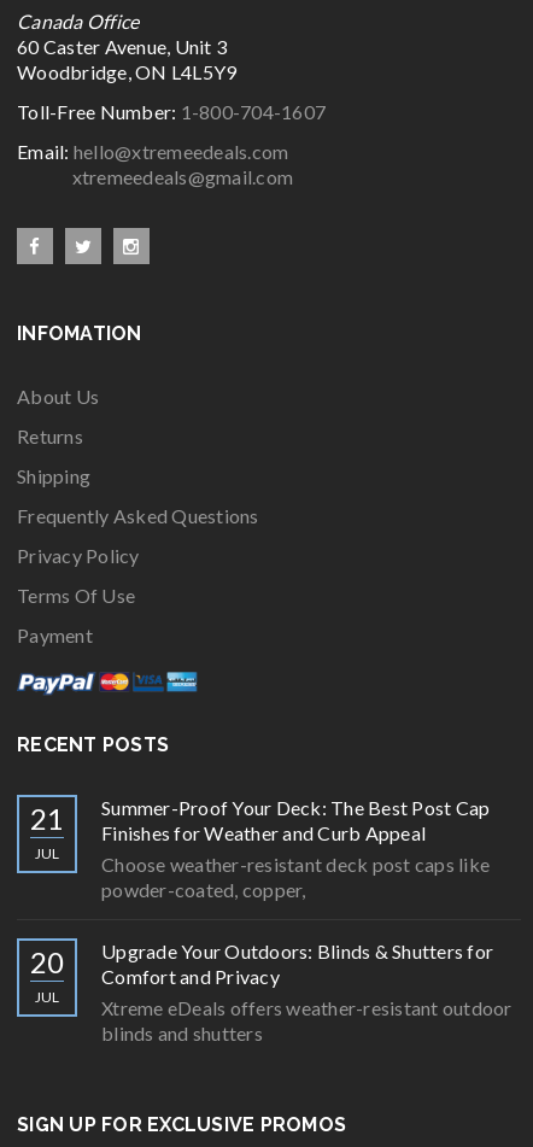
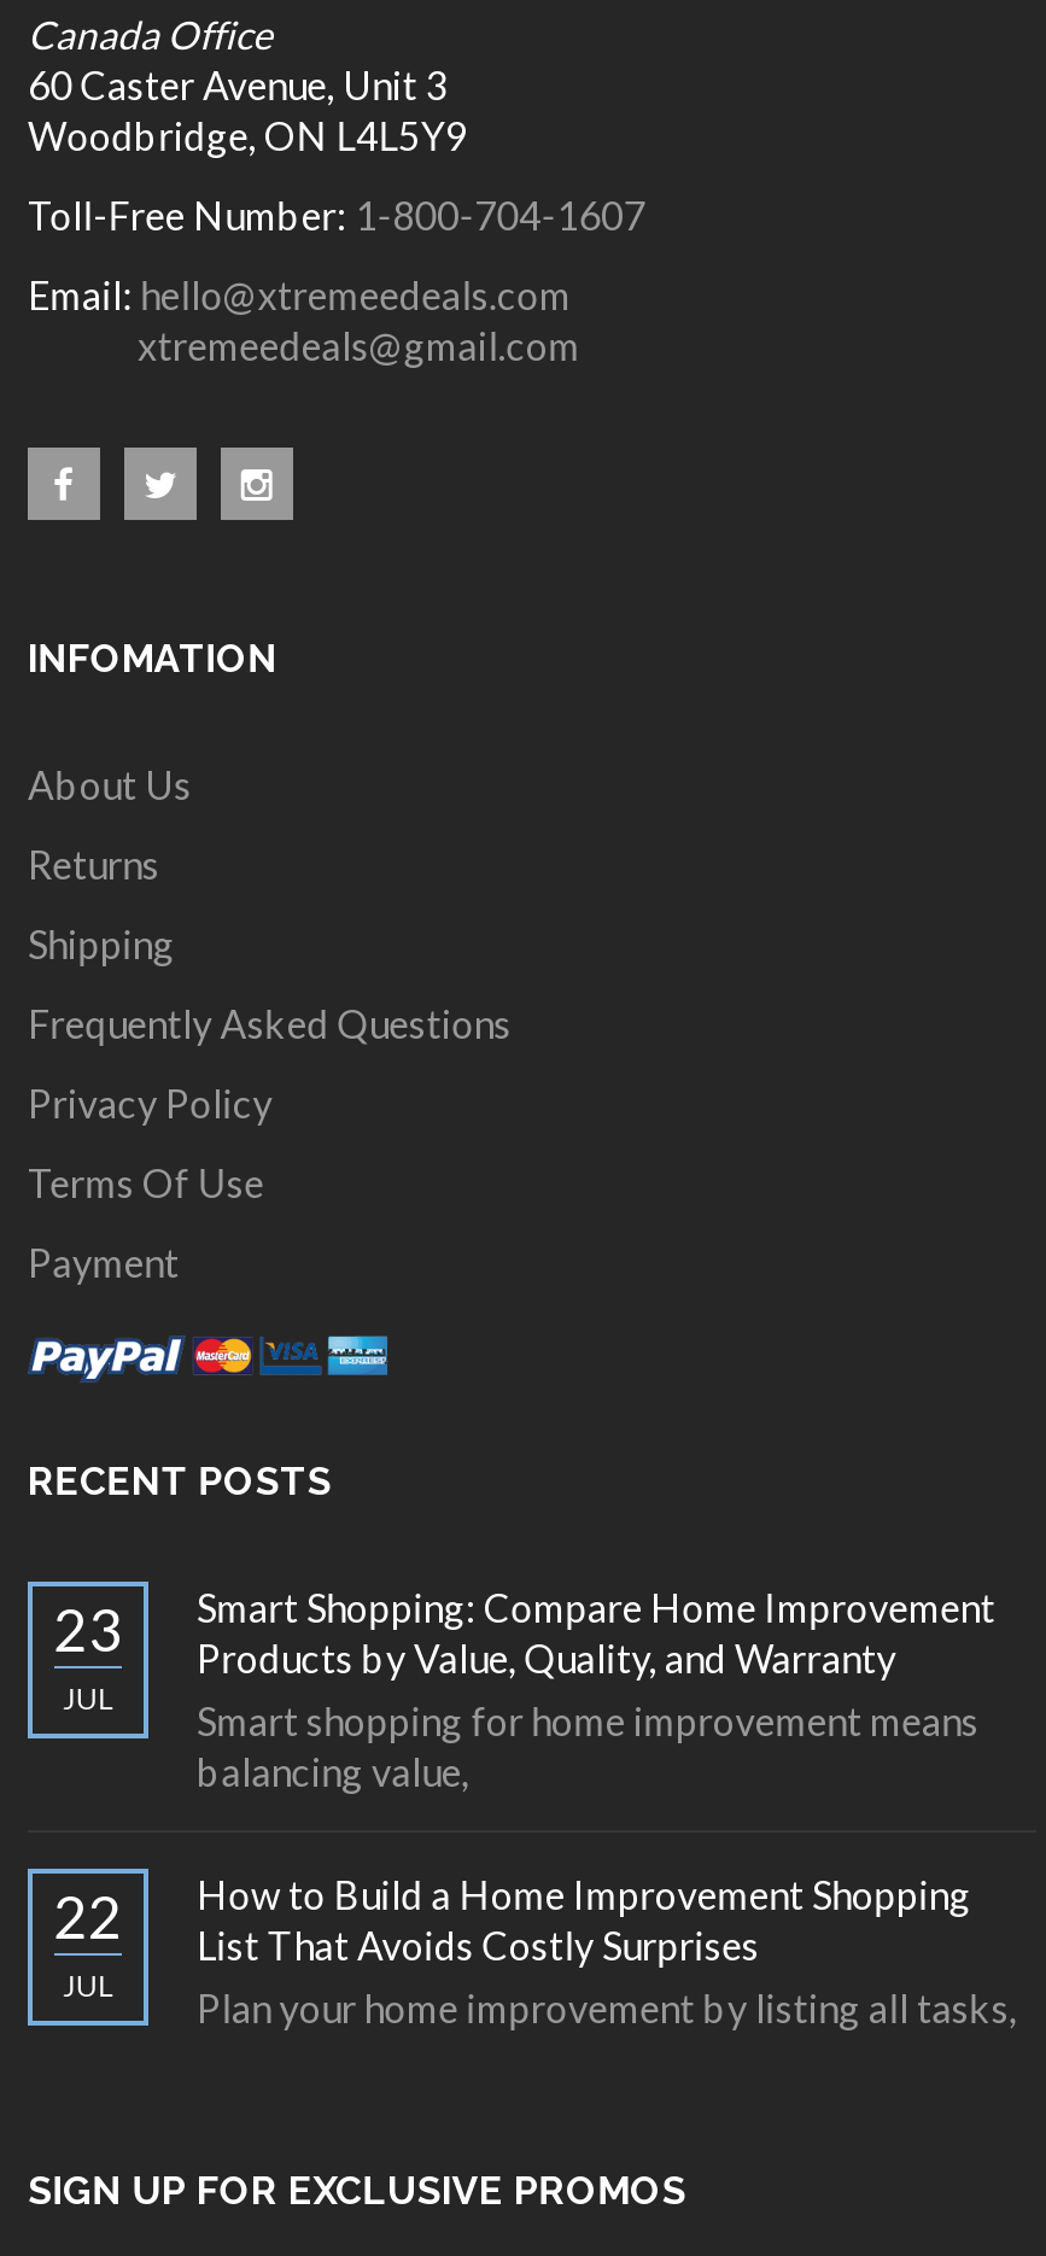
- 21
+ 23

- Summer-Proof Your Deck: The Best Post Cap
- Finishes for Weather and Curb Appeal
- Choose weather-resistant deck post caps like
- powder-coated, copper,
+ Smart Shopping: Compare Home Improvement
+ Products by Value, Quality, and Warranty
+ Smart shopping for home improvement means
+ balancing value,

- 20
+ 22

- Upgrade Your Outdoors: Blinds & Shutters for
- Comfort and Privacy
- Xtreme eDeals offers weather-resistant outdoor
- blinds and shutters
+ How to Build a Home Improvement Shopping
+ List That Avoids Costly Surprises
+ Plan your home improvement by listing all tasks,
